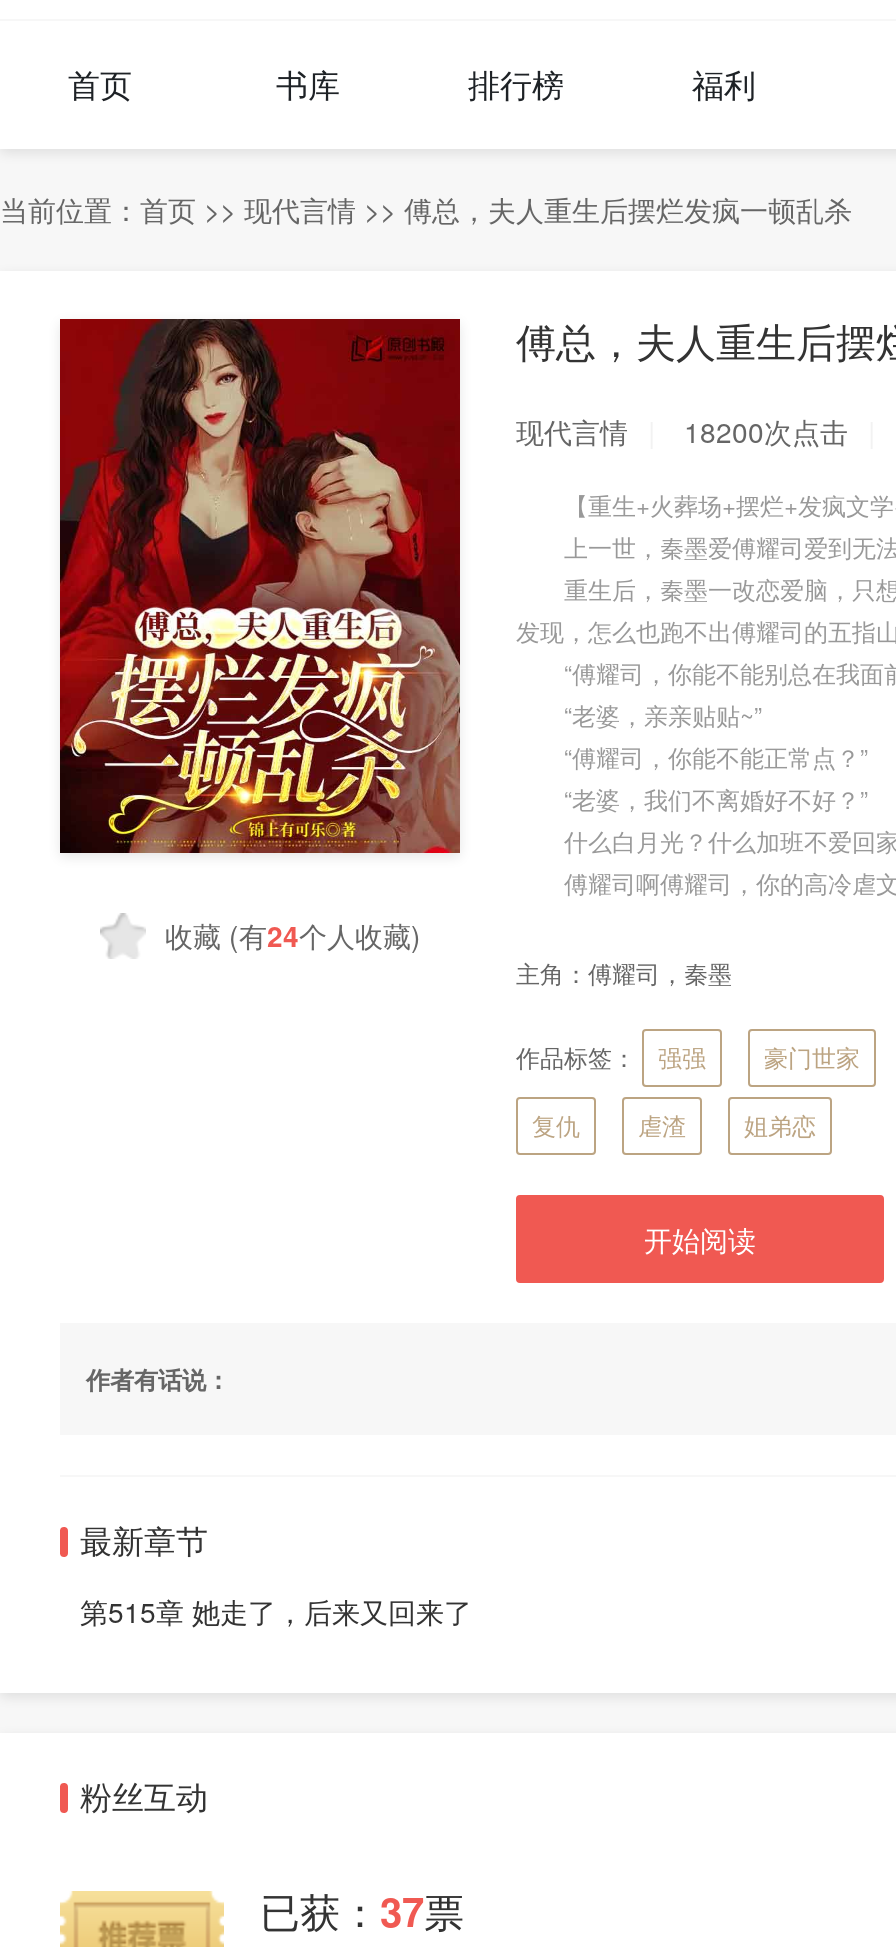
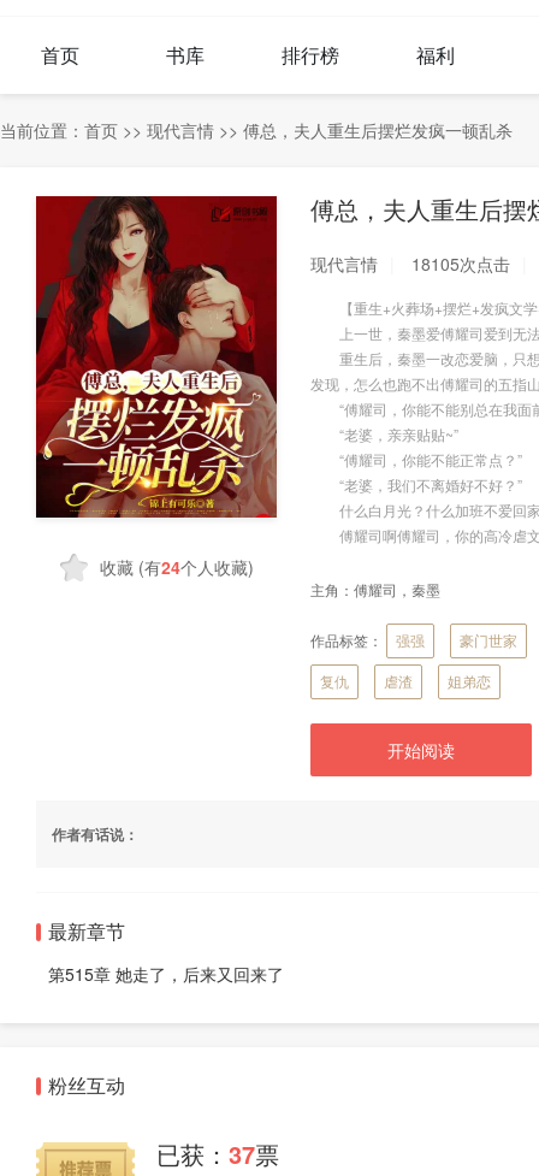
- 现代言情 18200次点击
+ 现代言情 18105次点击
